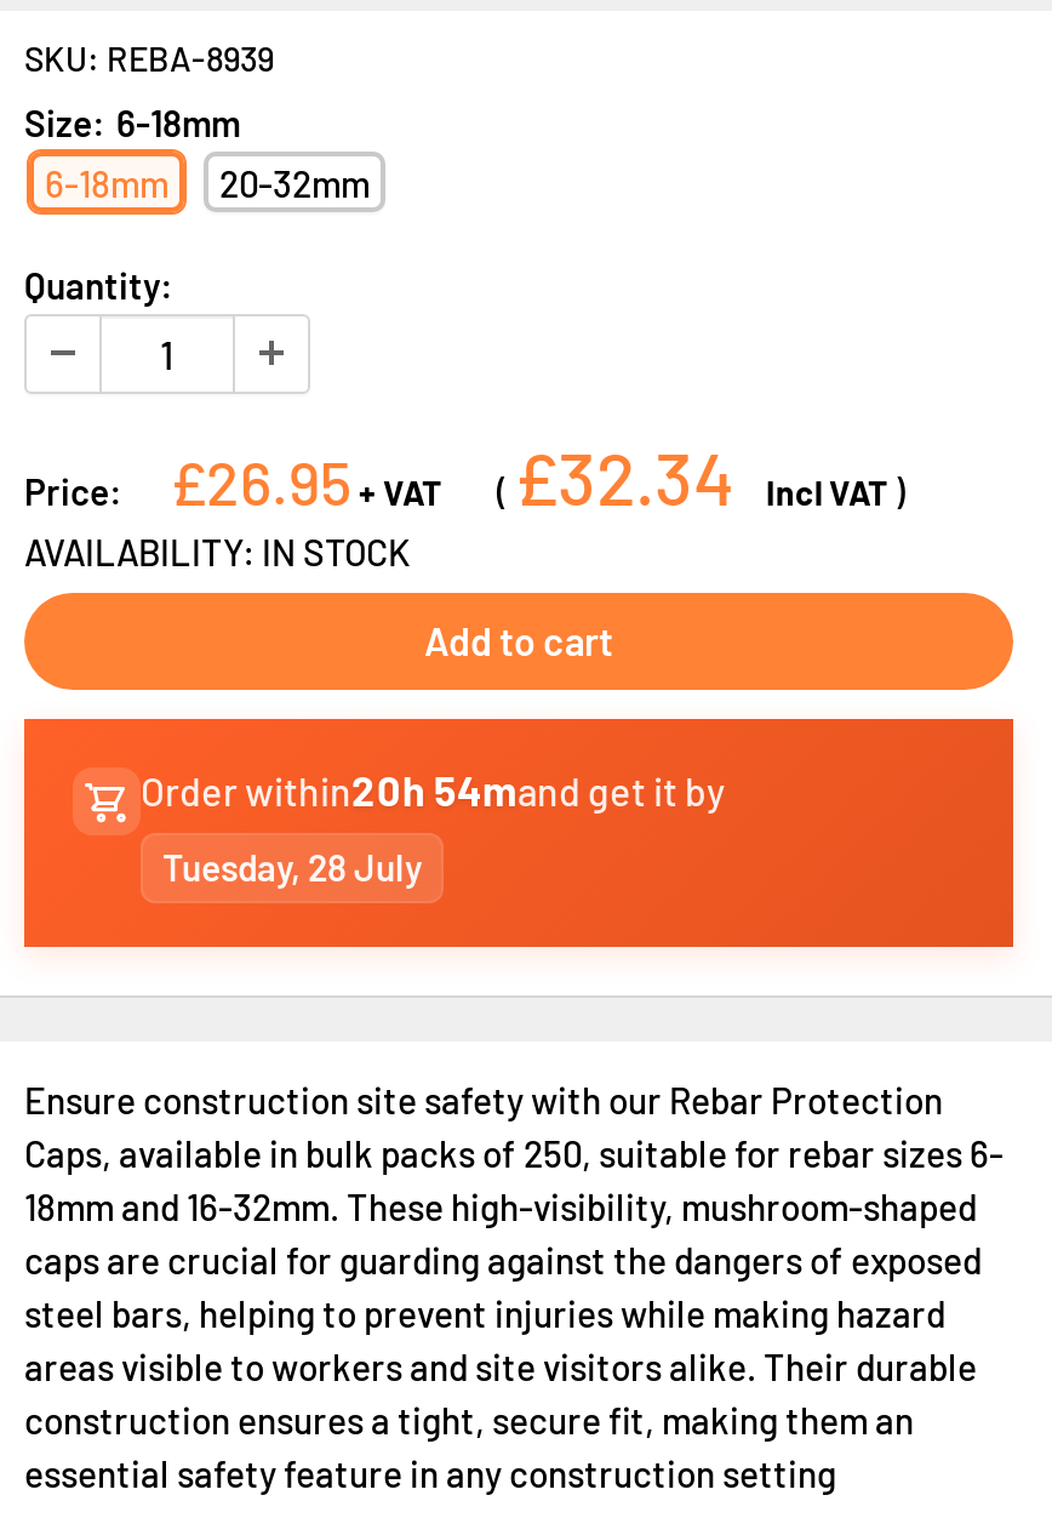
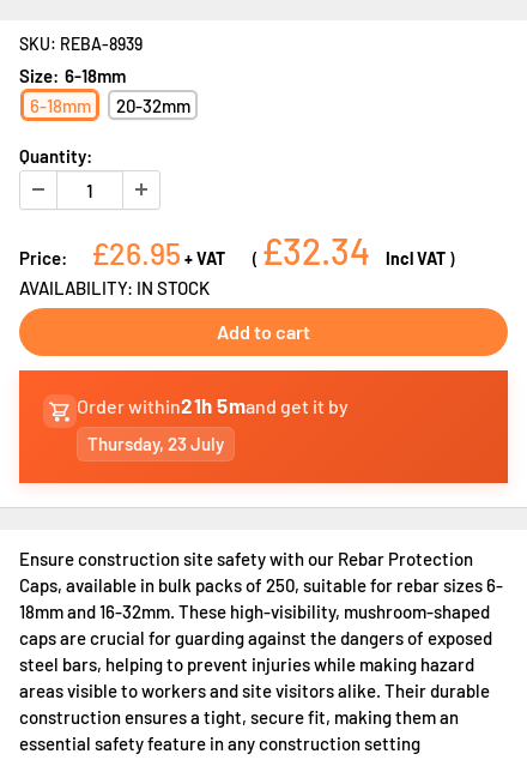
- Order within20h 54mand get it by
+ Order within21h 5mand get it by

- Tuesday, 28 July
+ Thursday, 23 July
